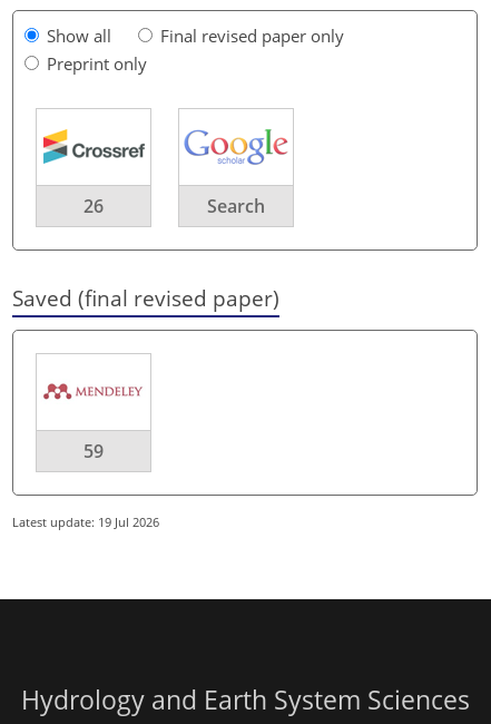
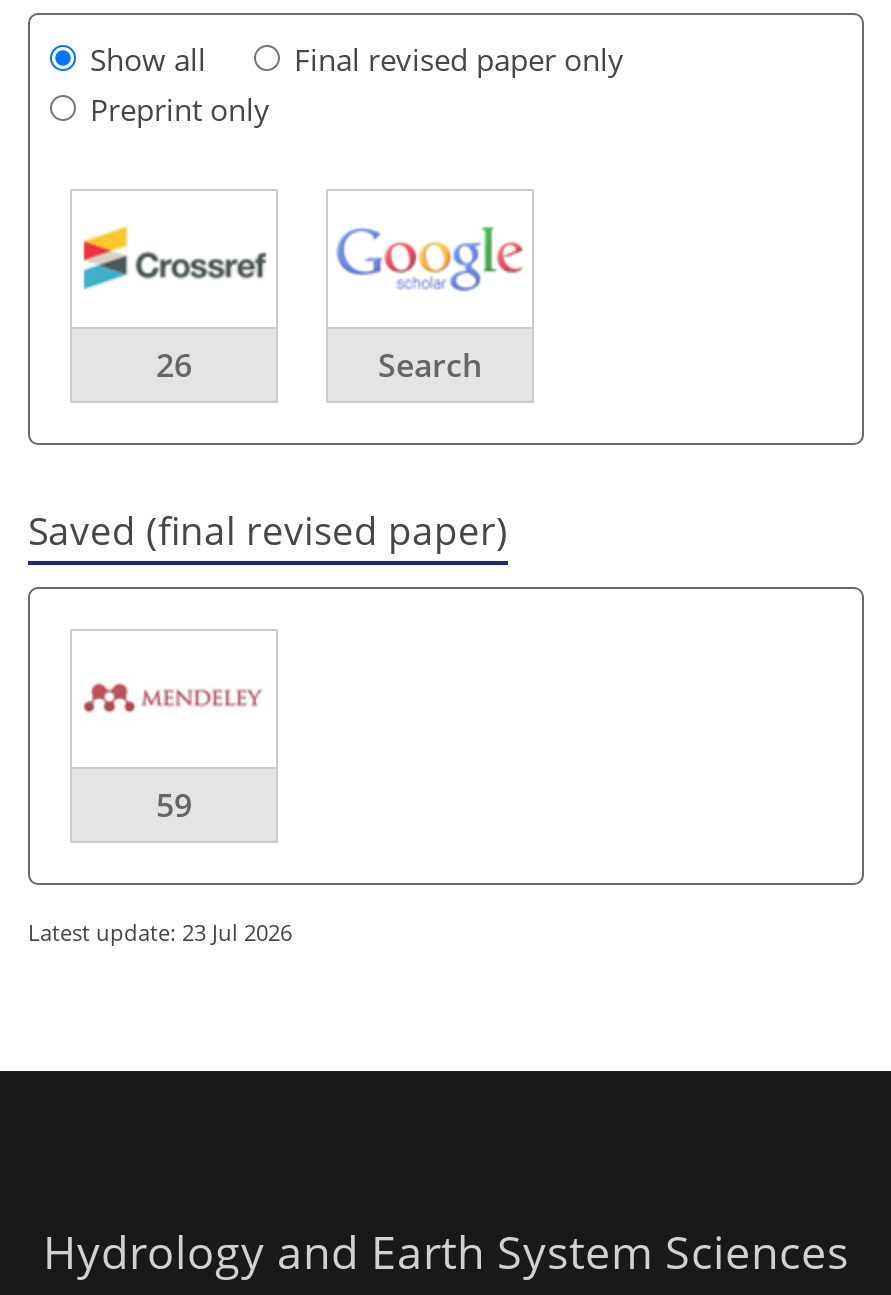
- Latest update: 19 Jul 2026
+ Latest update: 23 Jul 2026
